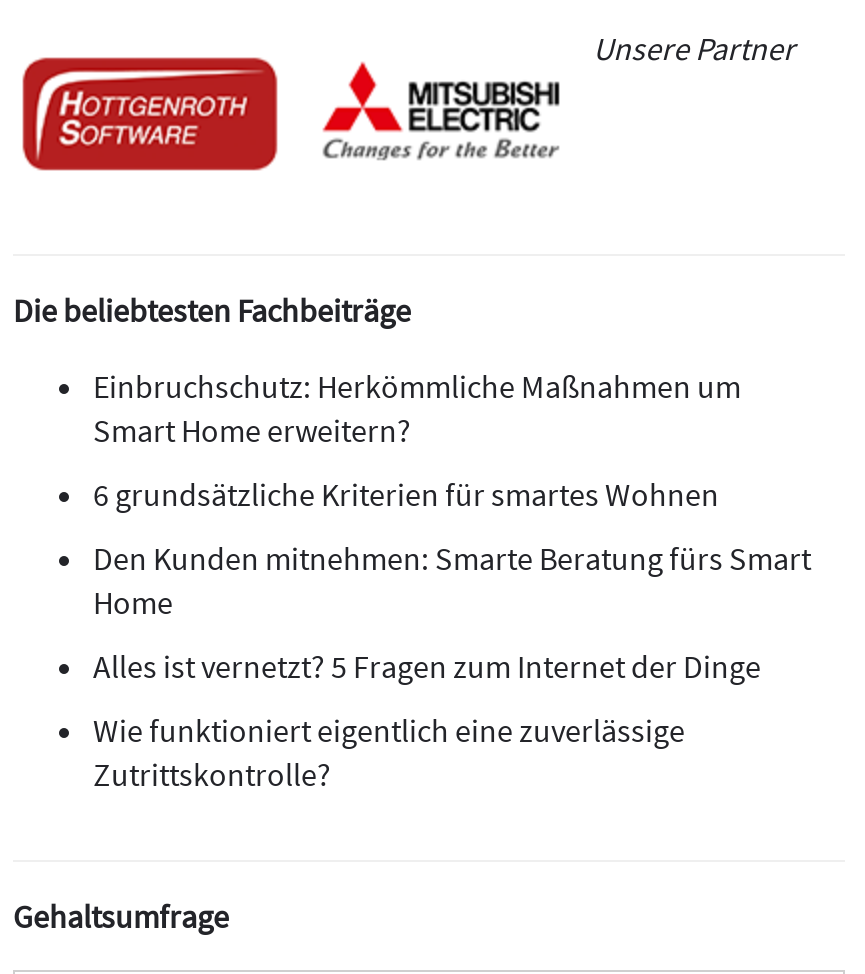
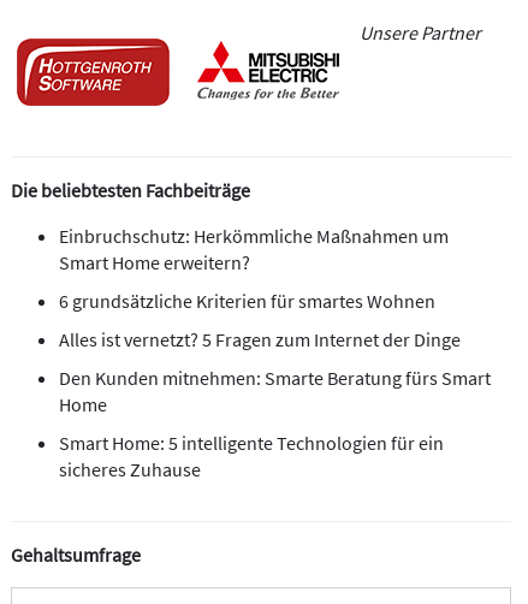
moved down: Den Kunden mitnehmen: Smarte Beratung fürs Smart | Home

moved up: Alles ist vernetzt? 5 Fragen zum Internet der Dinge

- Wie funktioniert eigentlich eine zuverlässige
- Zutrittskontrolle?
+ Smart Home: 5 intelligente Technologien für ein
+ sicheres Zuhause
